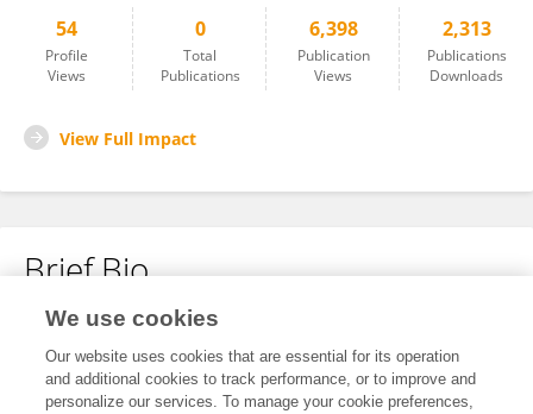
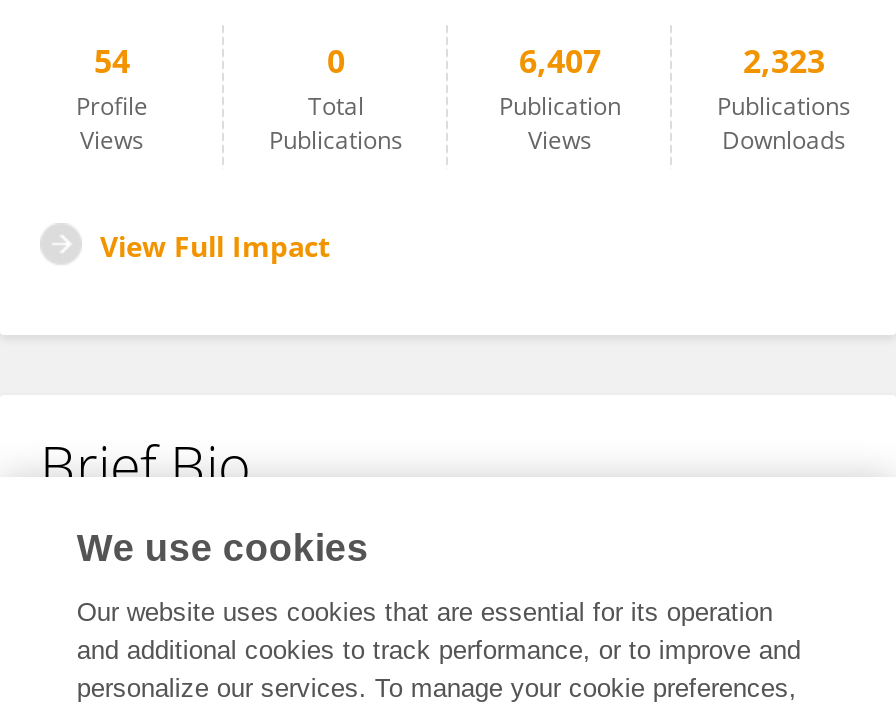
- 6,398
+ 6,407

- 2,313
+ 2,323
